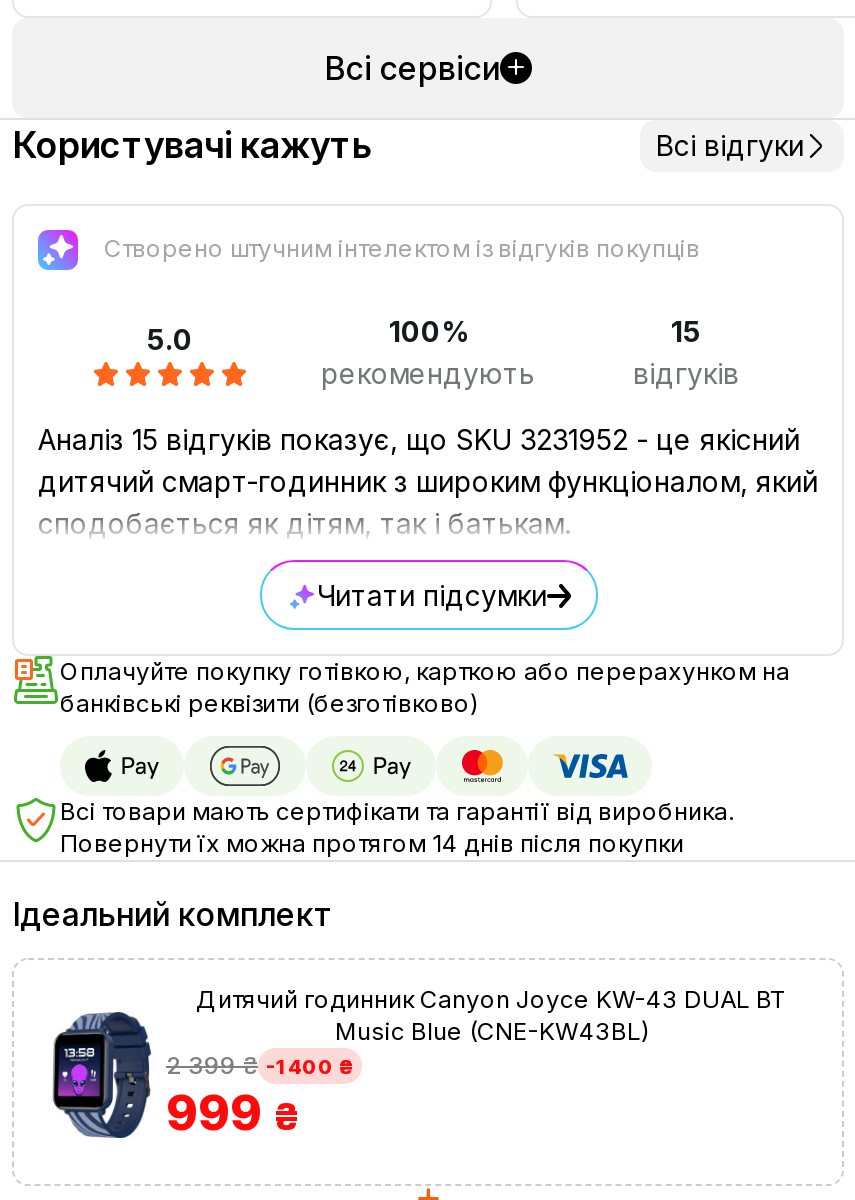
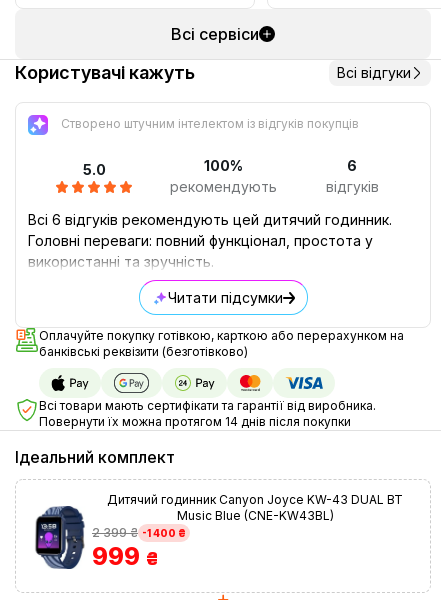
- 15
+ 6

- Аналіз 15 відгуків показує, що SKU 3231952 - це якісний
- дитячий смарт-годинник з широким функціоналом, який
- сподобається як дітям, так і батькам.
+ Всі 6 відгуків рекомендують цей дитячий годинник.
+ Головні переваги: повний функціонал, простота у
+ використанні та зручність.
